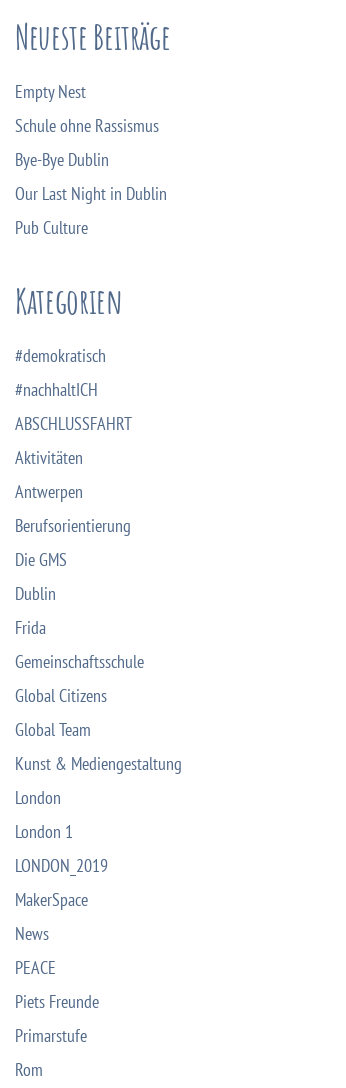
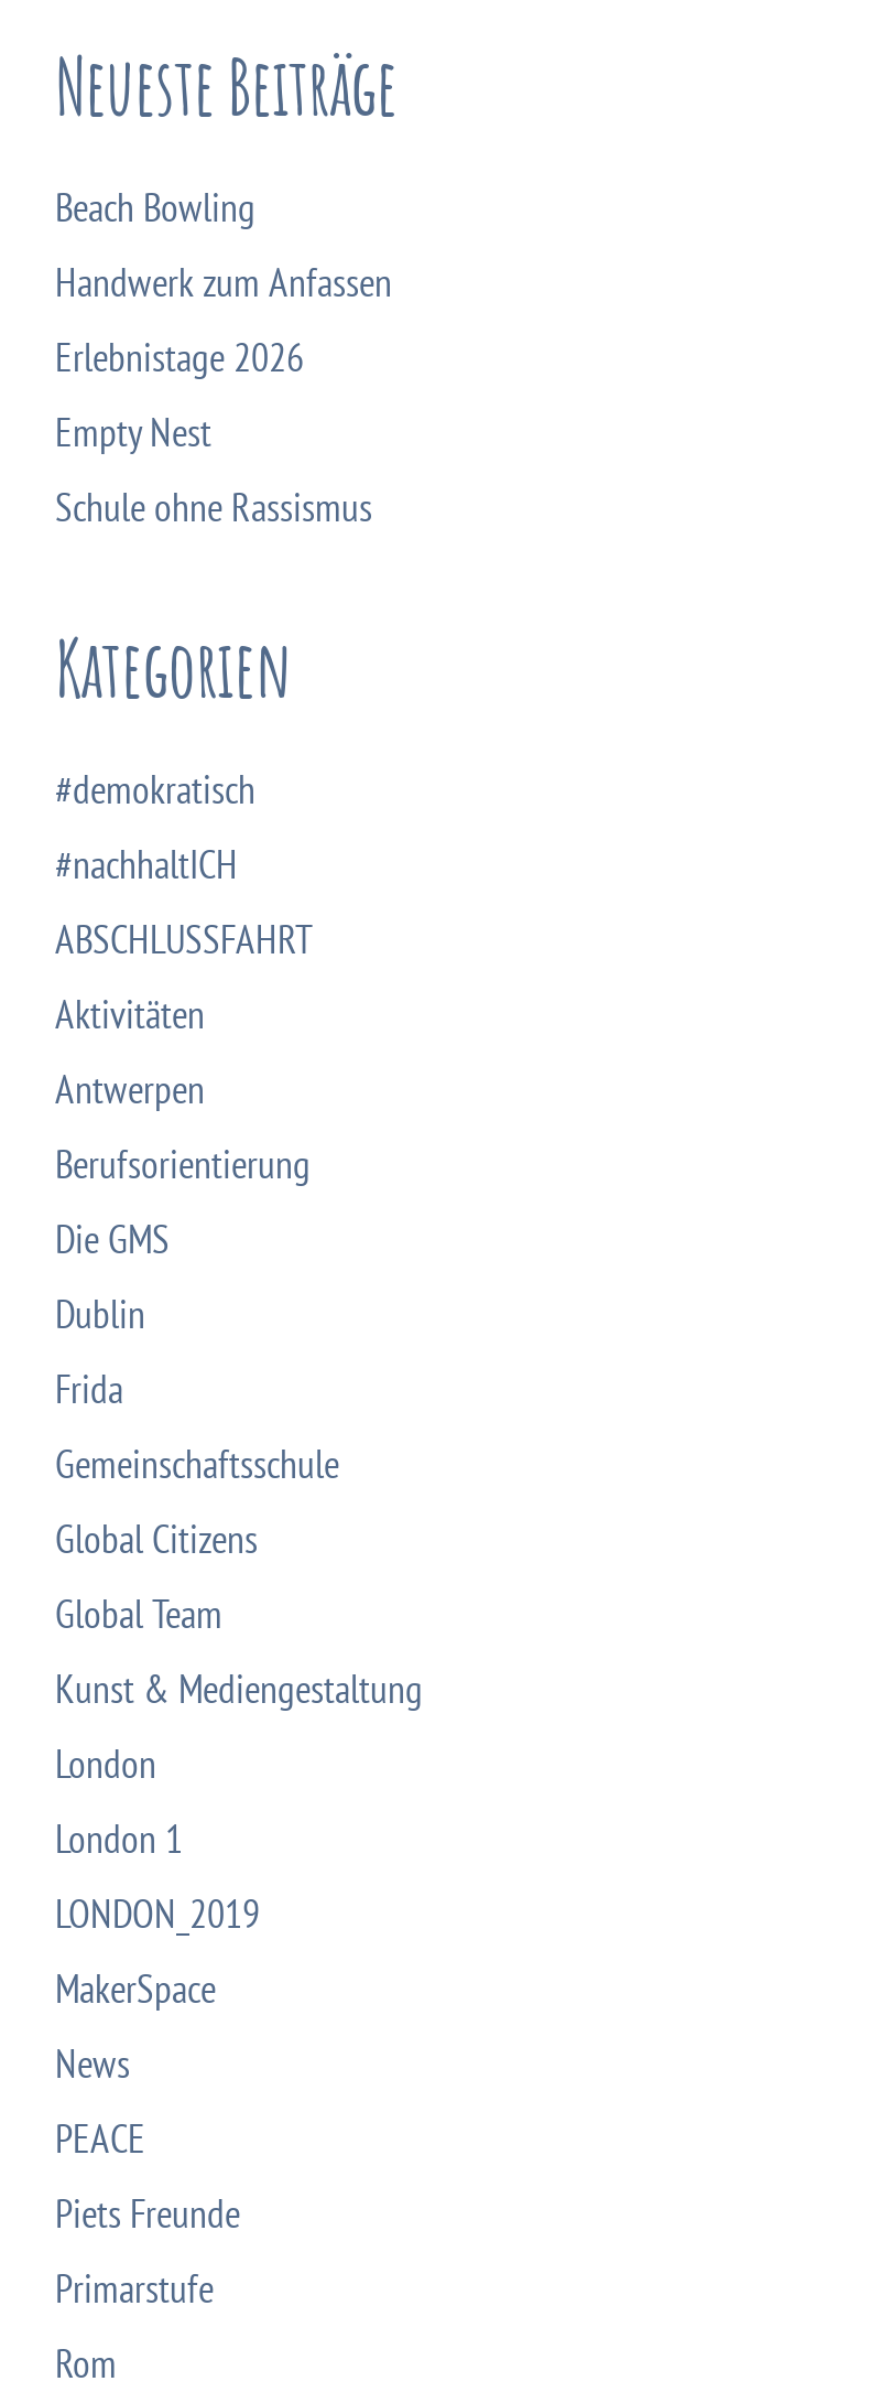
+ Beach Bowling
+ Handwerk zum Anfassen
+ Erlebnistage 2026

moved down: Empty Nest | Schule ohne Rassismus

- Bye-Bye Dublin
- Our Last Night in Dublin
- Pub Culture
